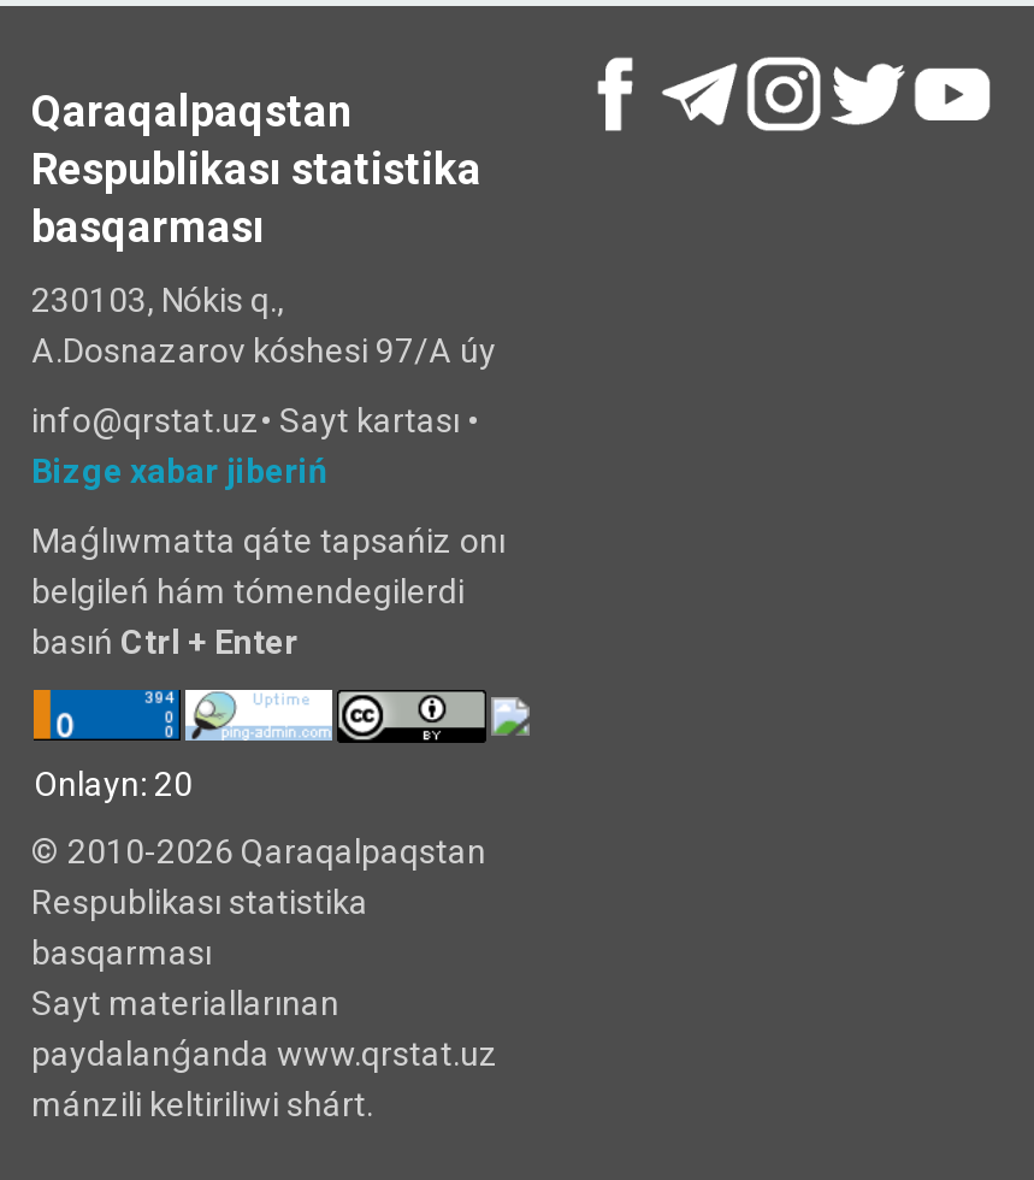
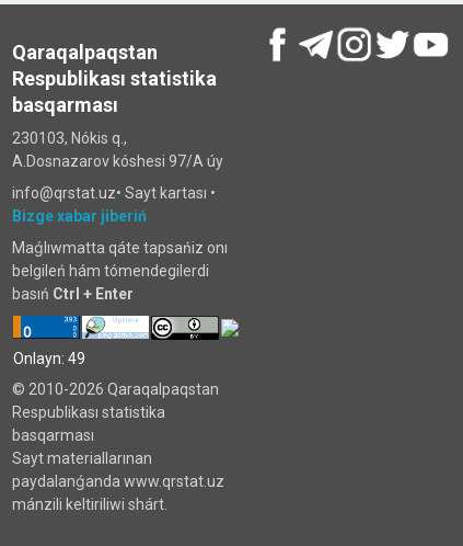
- Onlayn: 20
+ Onlayn: 49
